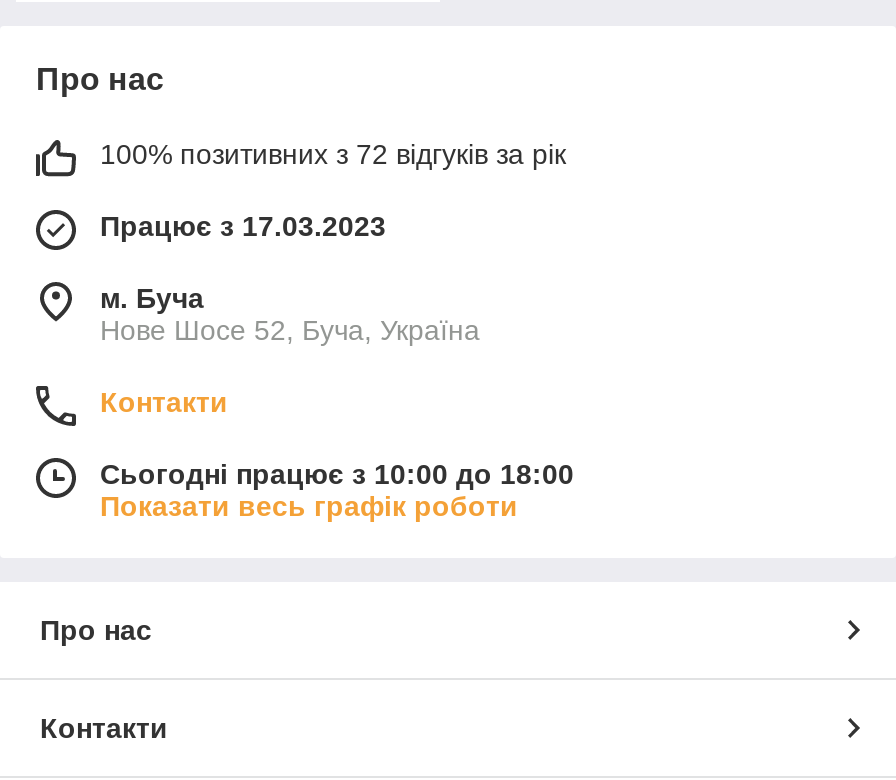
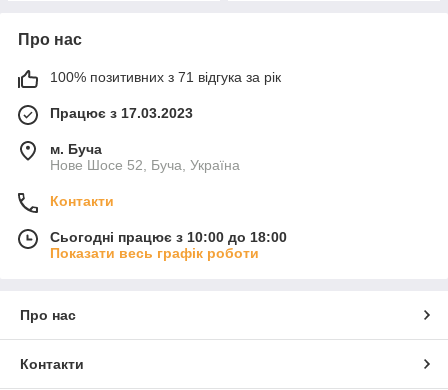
- 100% позитивних з 72 відгуків за рік
+ 100% позитивних з 71 відгука за рік
